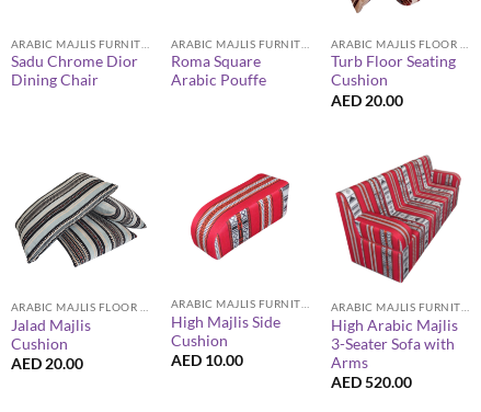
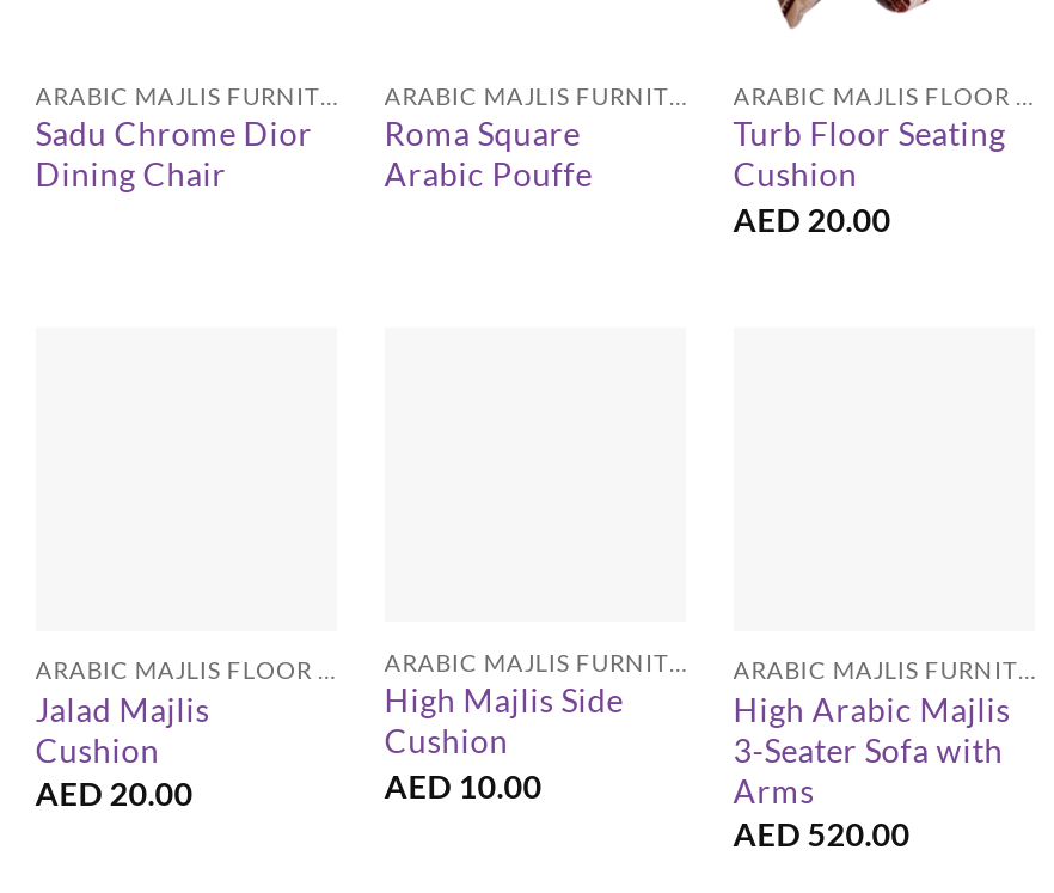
- [image]

- [image]

- [image]
